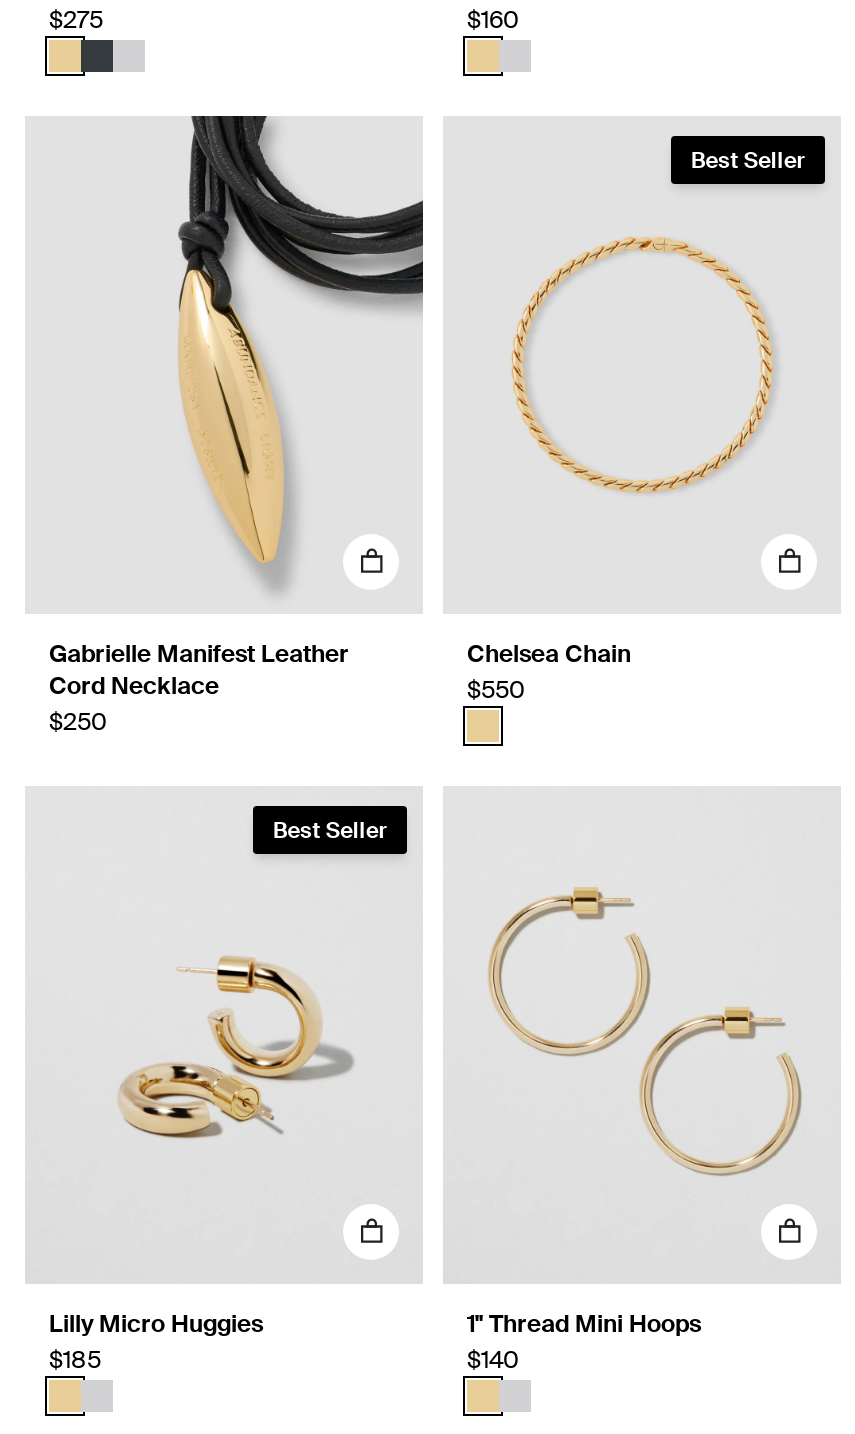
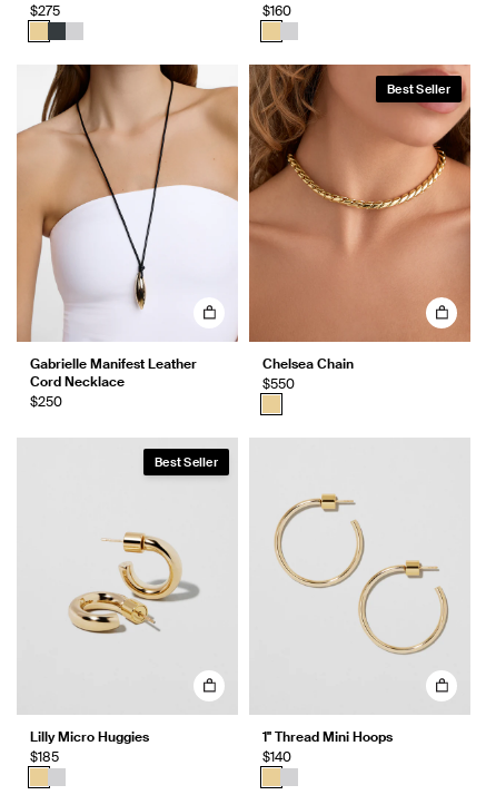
- [image]
+ [image]

- [image]
+ [image]
